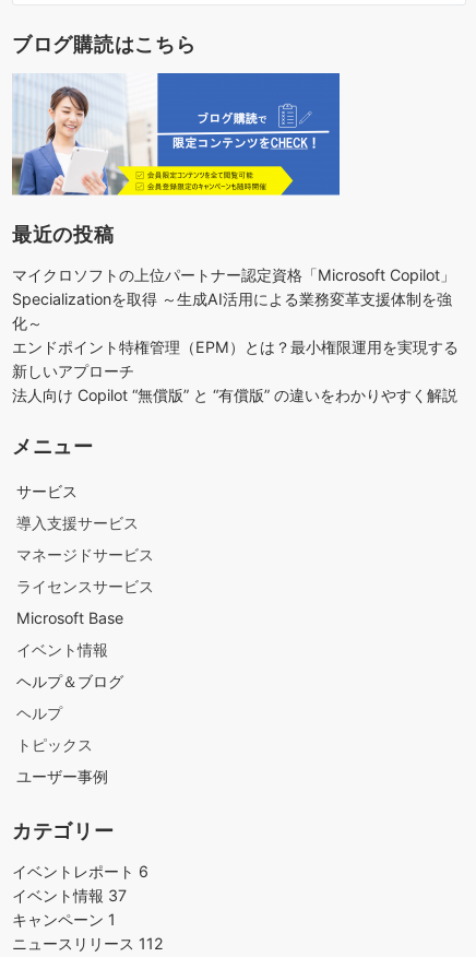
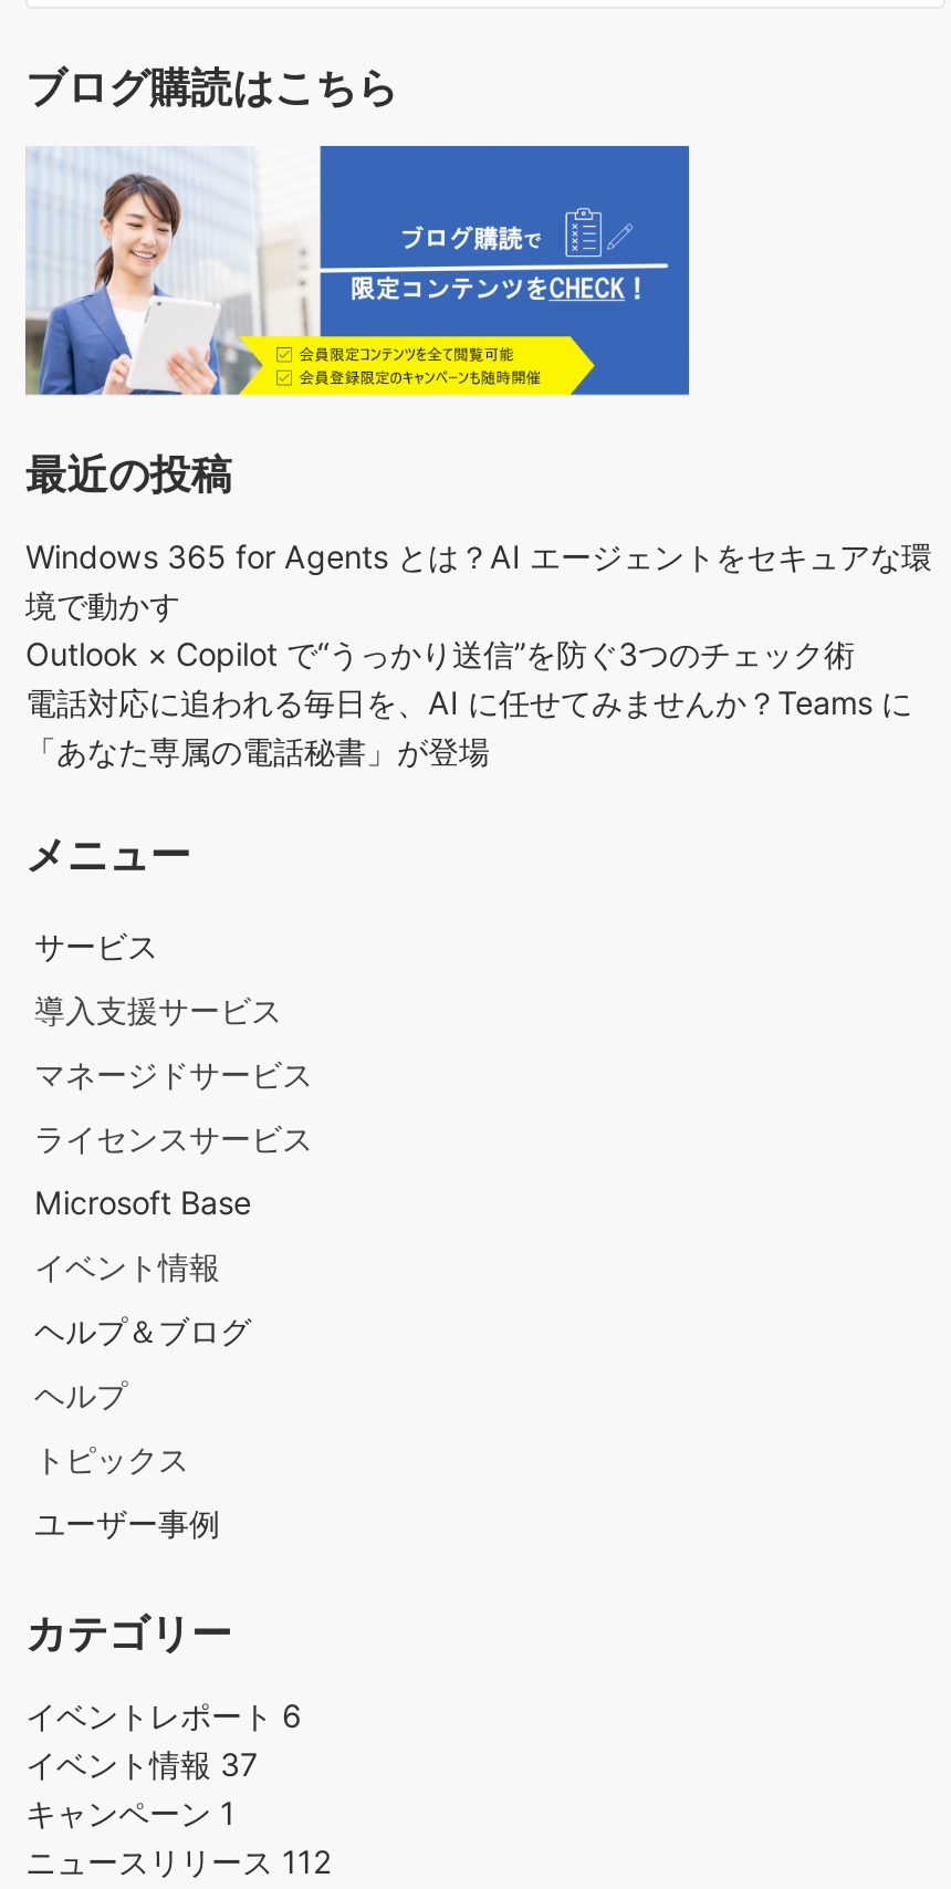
- マイクロソフトの上位パートナー認定資格「Microsoft Copilot」
- Specializationを取得 ～生成AI活用による業務変革支援体制を強
- 化～
- エンドポイント特権管理（EPM）とは？最小権限運用を実現する
- 新しいアプローチ
- 法人向け Copilot “無償版” と “有償版” の違いをわかりやすく解説
+ Windows 365 for Agents とは？AI エージェントをセキュアな環
+ 境で動かす
+ Outlook × Copilot で“うっかり送信”を防ぐ3つのチェック術
+ 電話対応に追われる毎日を、AI に任せてみませんか？Teams に
+ 「あなた専属の電話秘書」が登場
